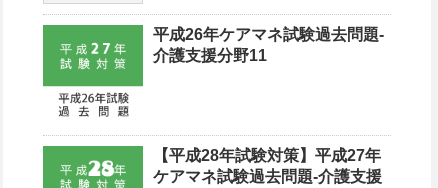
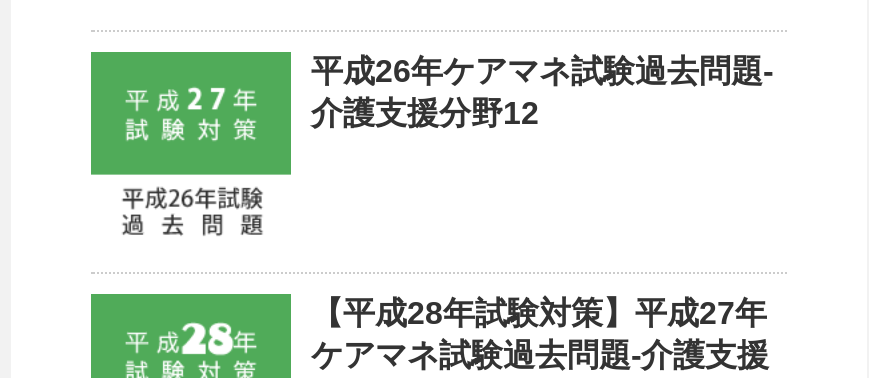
- 介護支援分野11
+ 介護支援分野12
